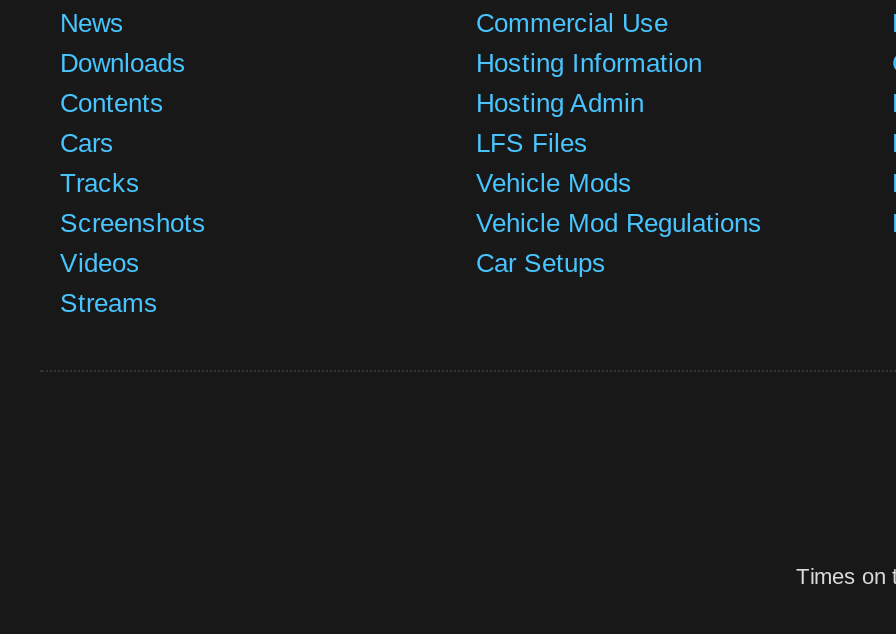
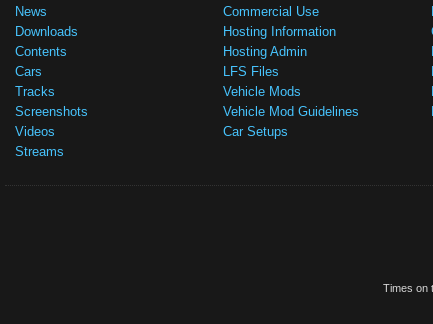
- Vehicle Mod Regulations
+ Vehicle Mod Guidelines
